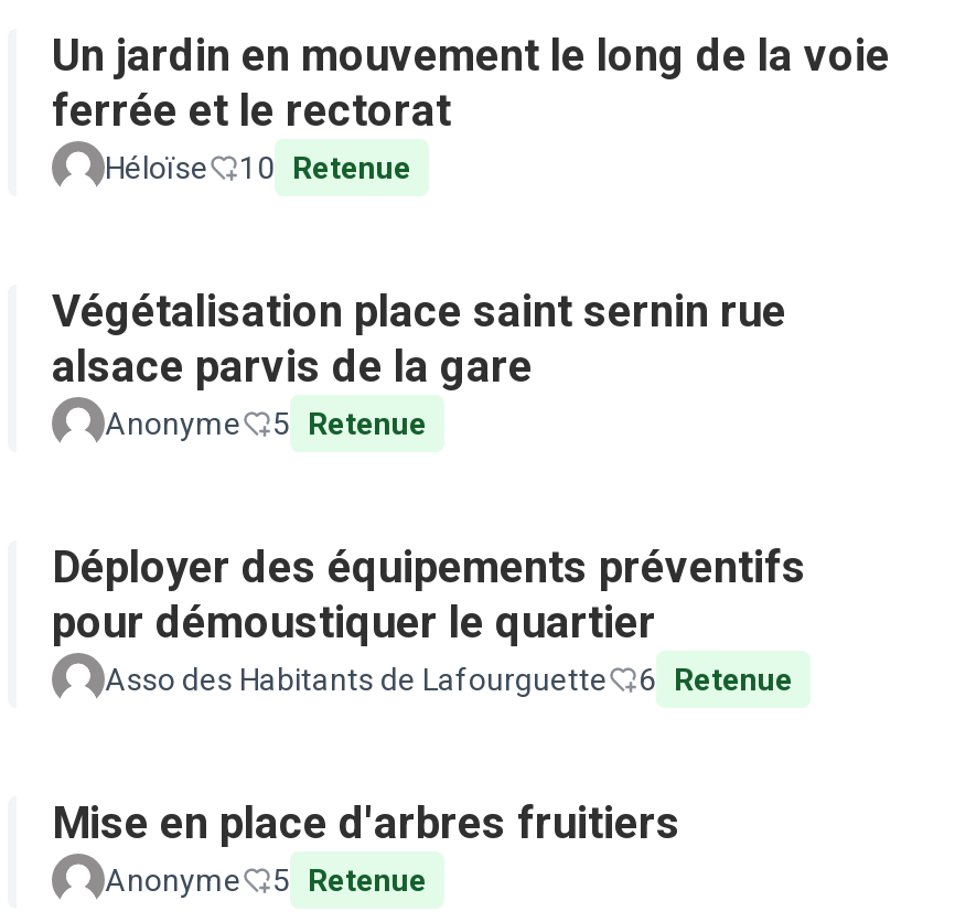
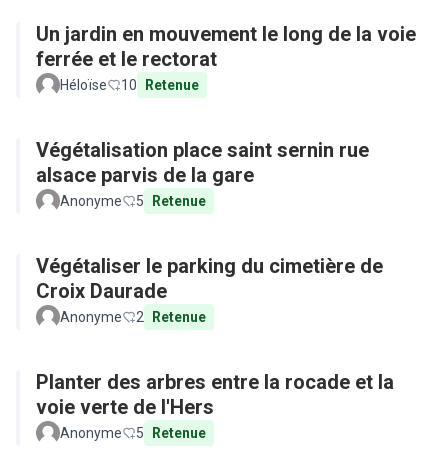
- Déployer des équipements préventifs
- pour démoustiquer le quartier
- Asso des Habitants de Lafourguette
- 6 Retenue
+ Végétaliser le parking du cimetière de
+ Croix Daurade
+ Anonyme
+ 2 Retenue

- Mise en place d'arbres fruitiers
+ Planter des arbres entre la rocade et la
+ voie verte de l'Hers
